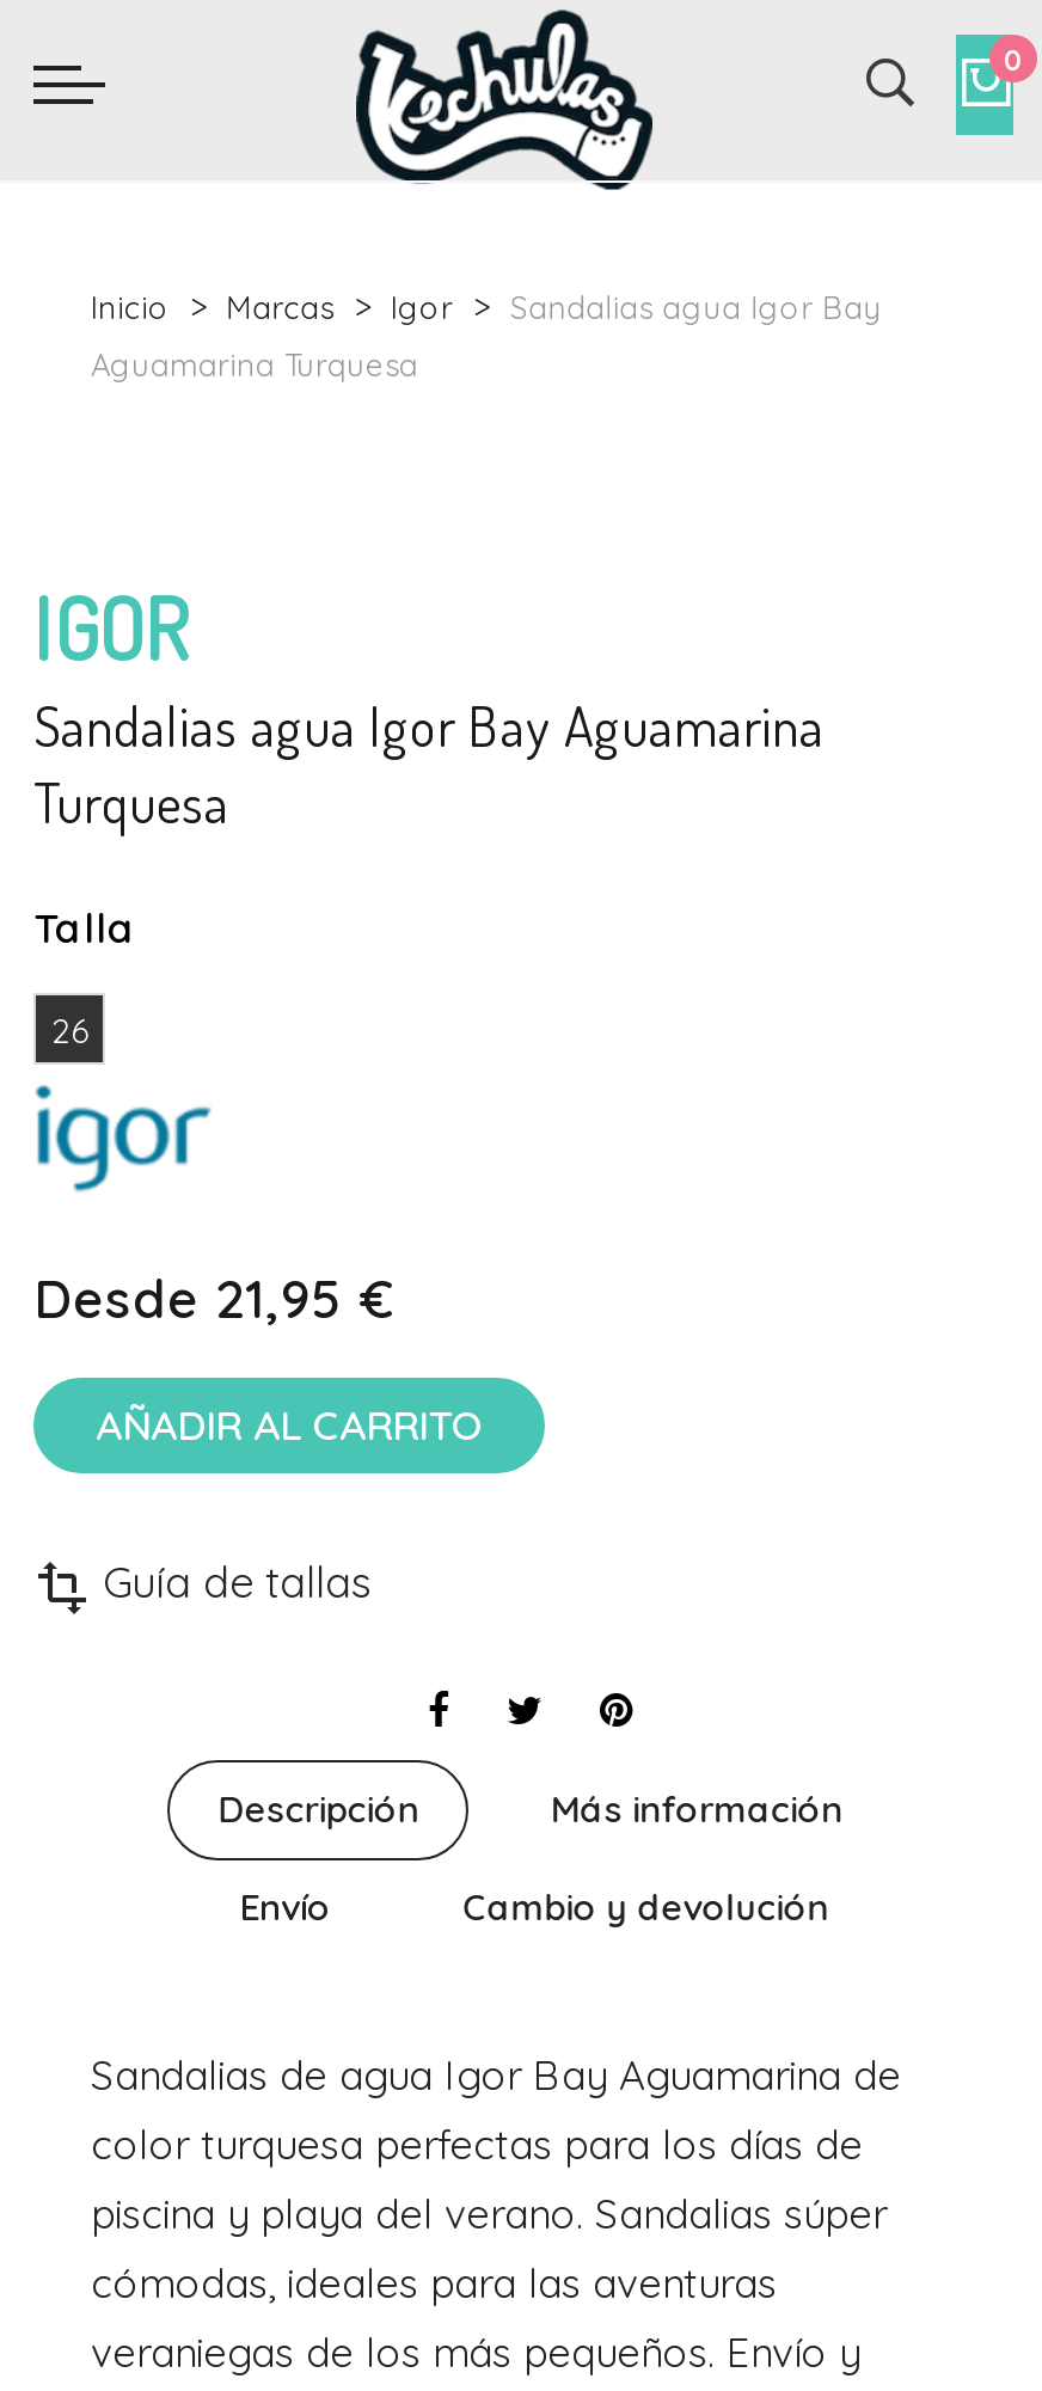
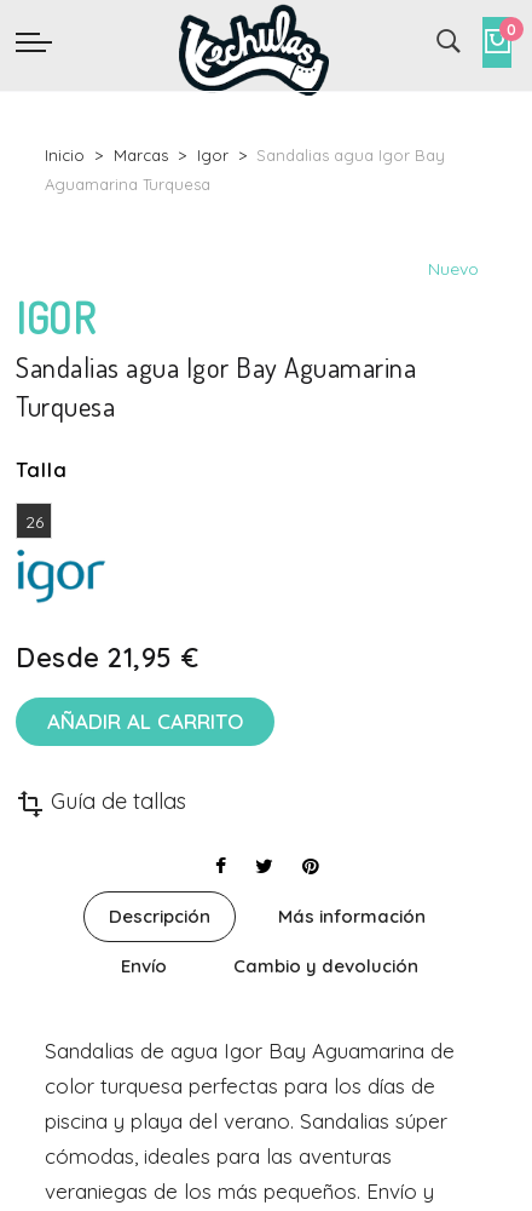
+ Nuevo
